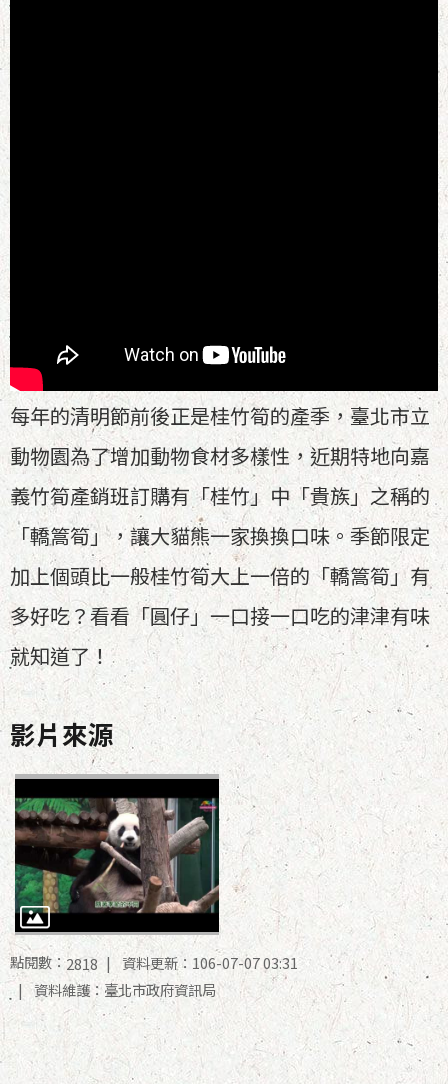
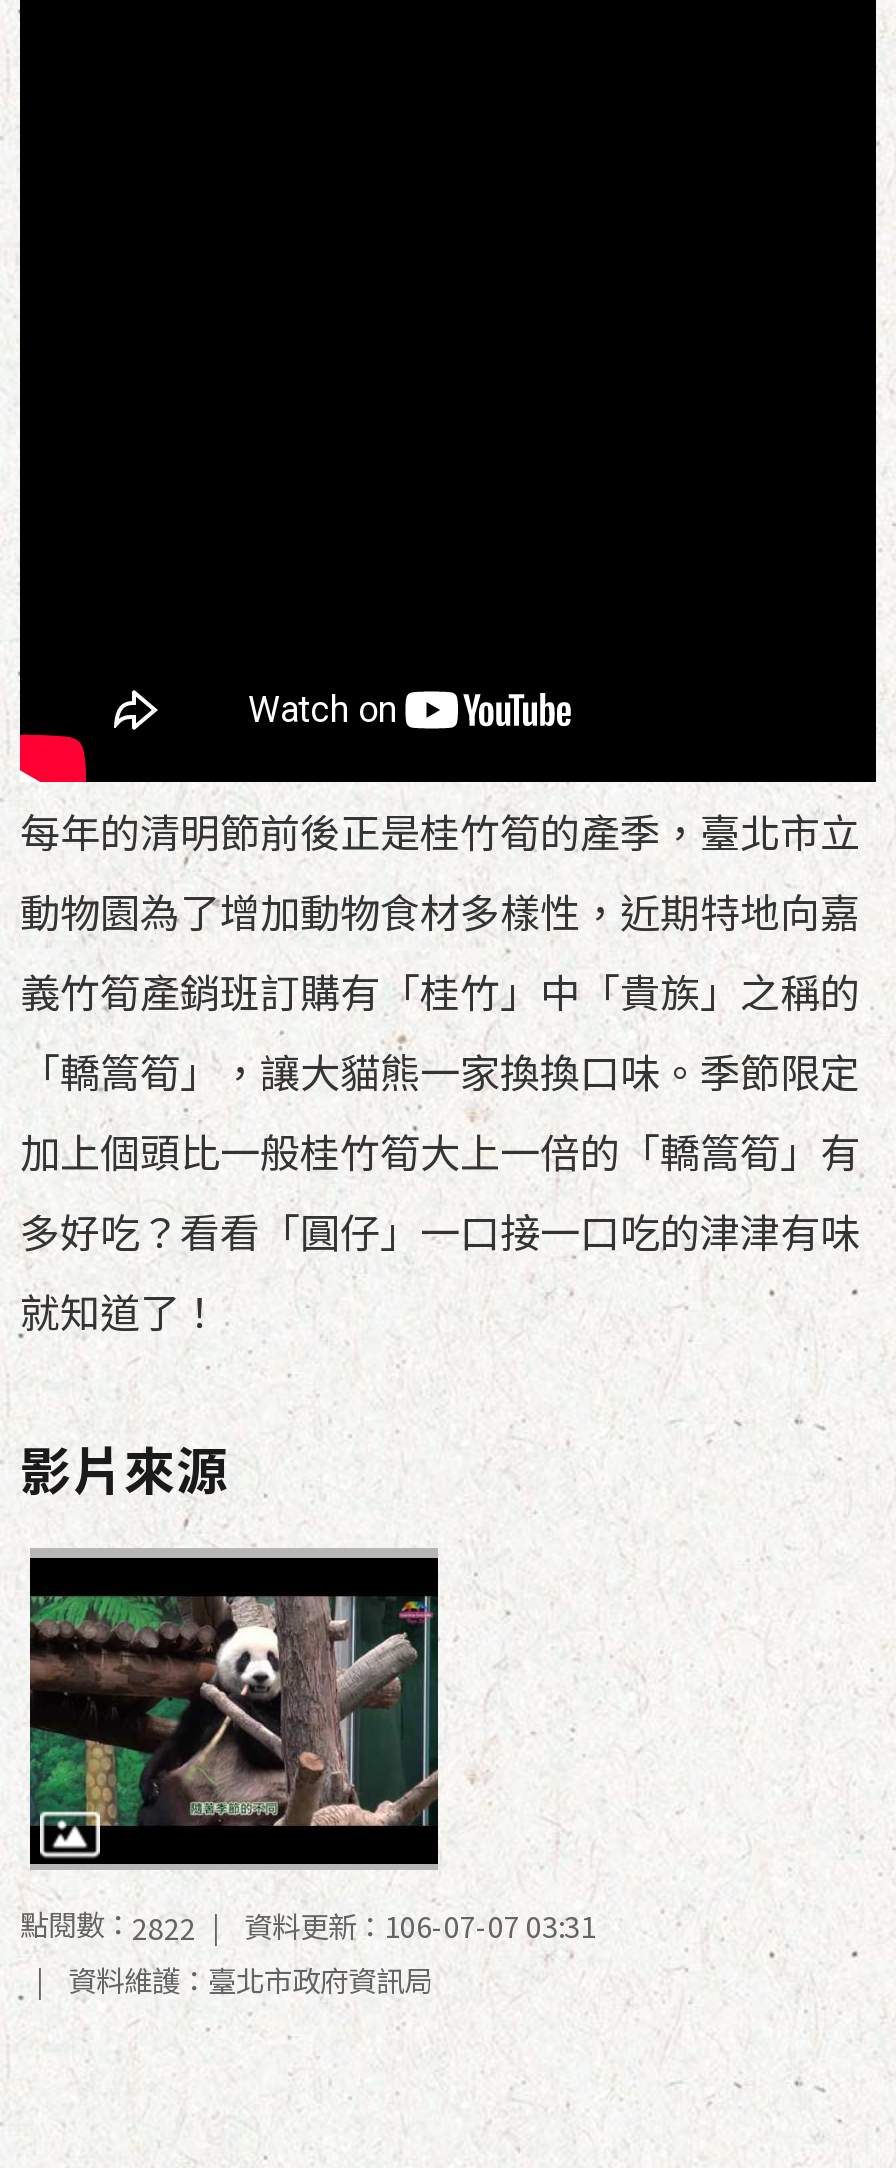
- 點閱數：2818 資料更新：106-07-07 03:31
+ 點閱數：2822 資料更新：106-07-07 03:31
